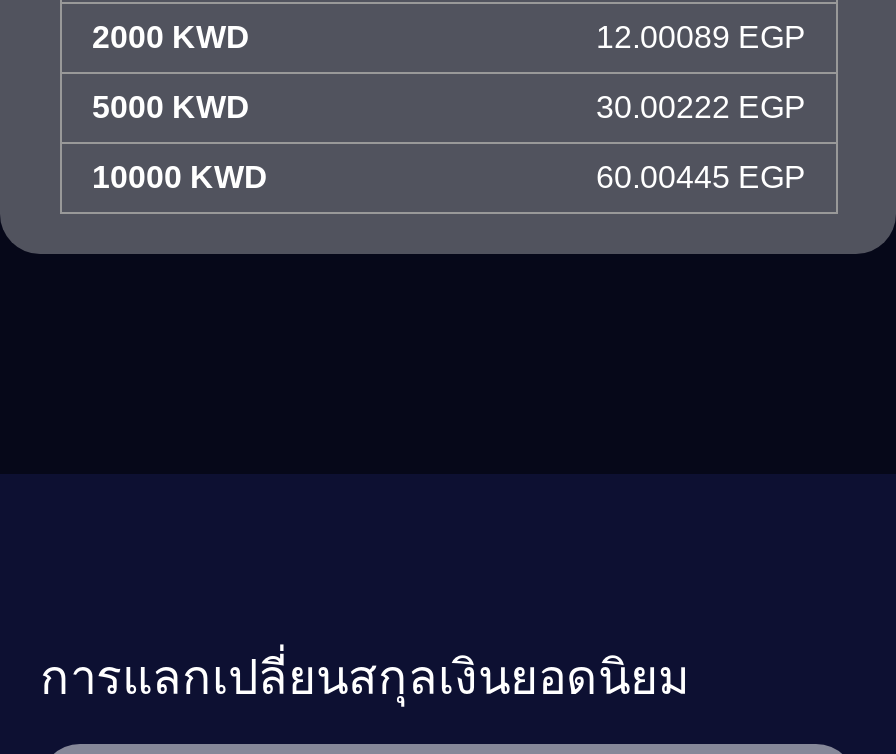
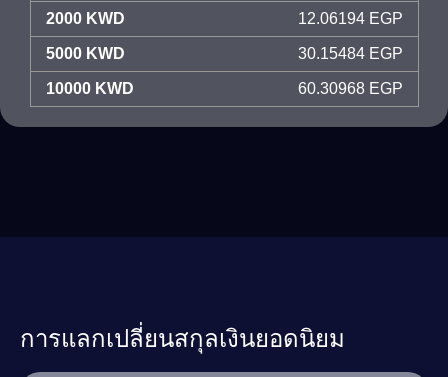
- 12.00089 EGP
+ 12.06194 EGP

- 30.00222 EGP
+ 30.15484 EGP

- 60.00445 EGP
+ 60.30968 EGP
